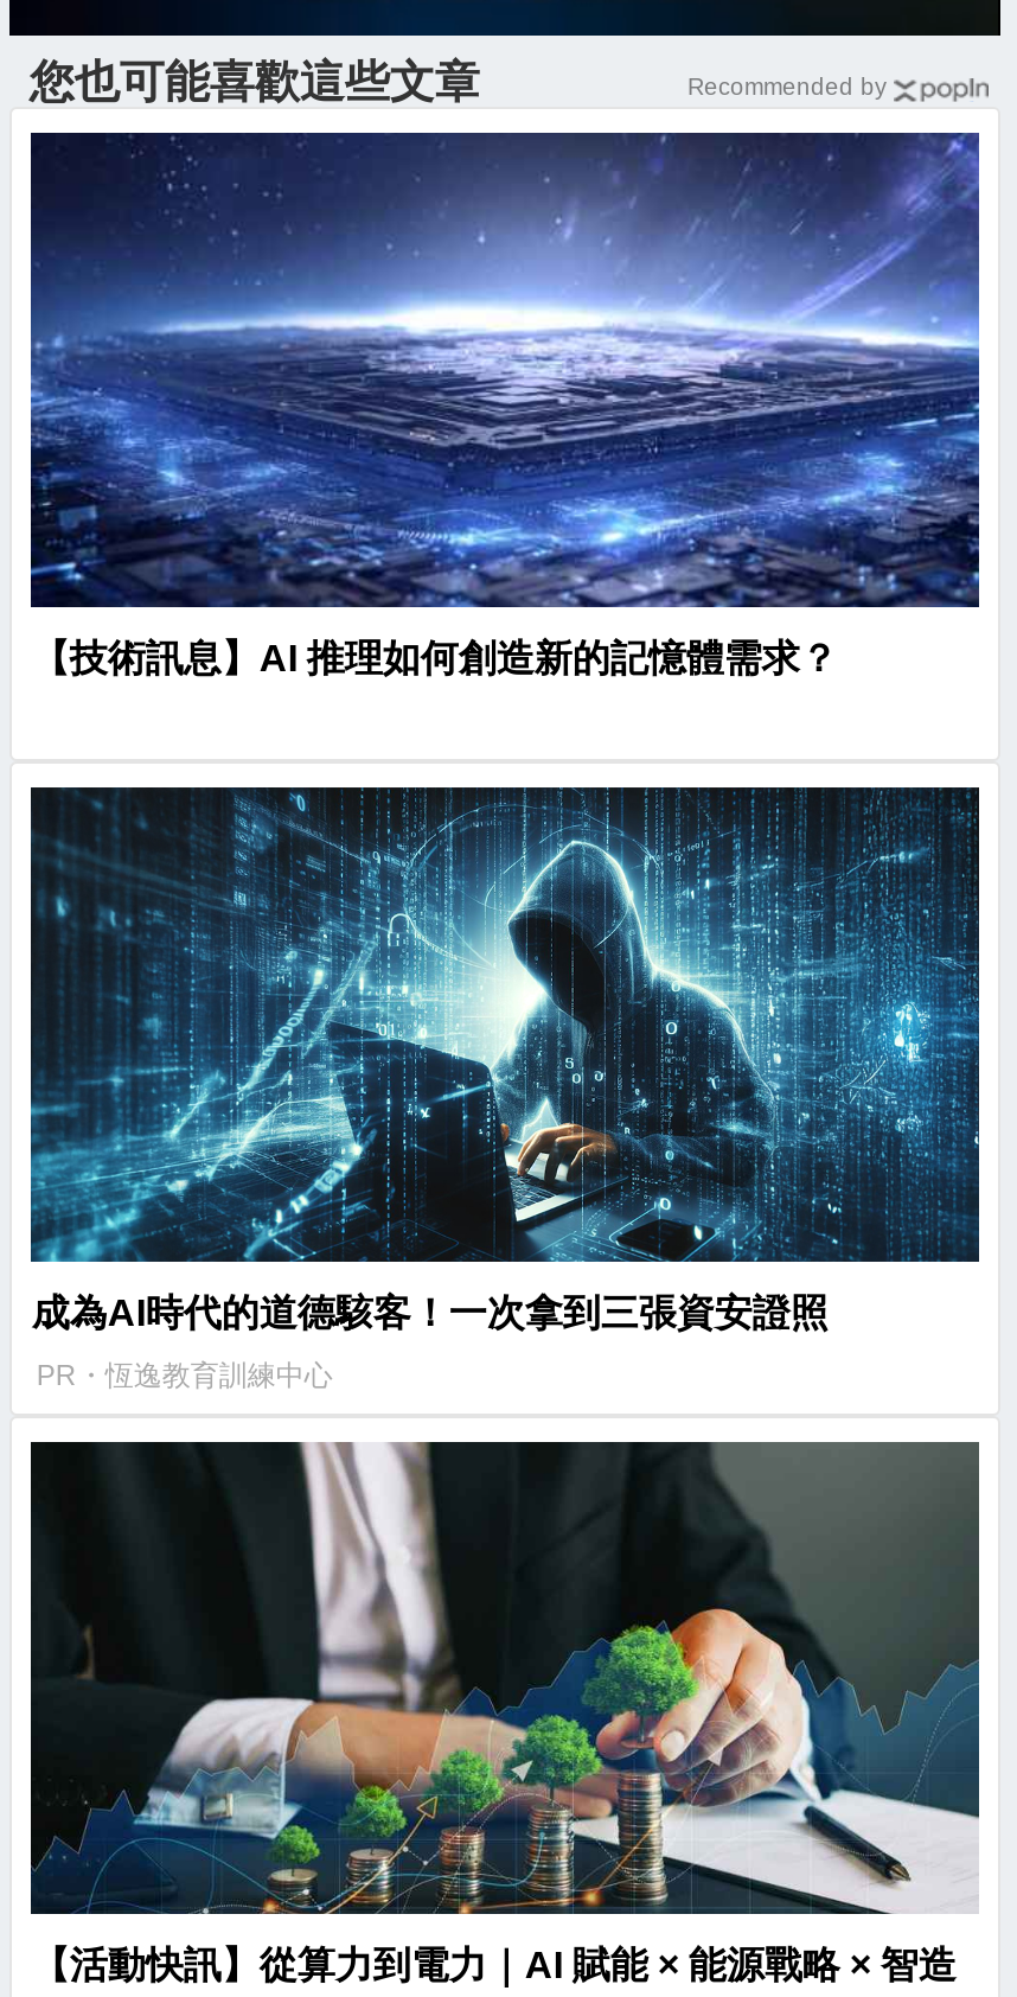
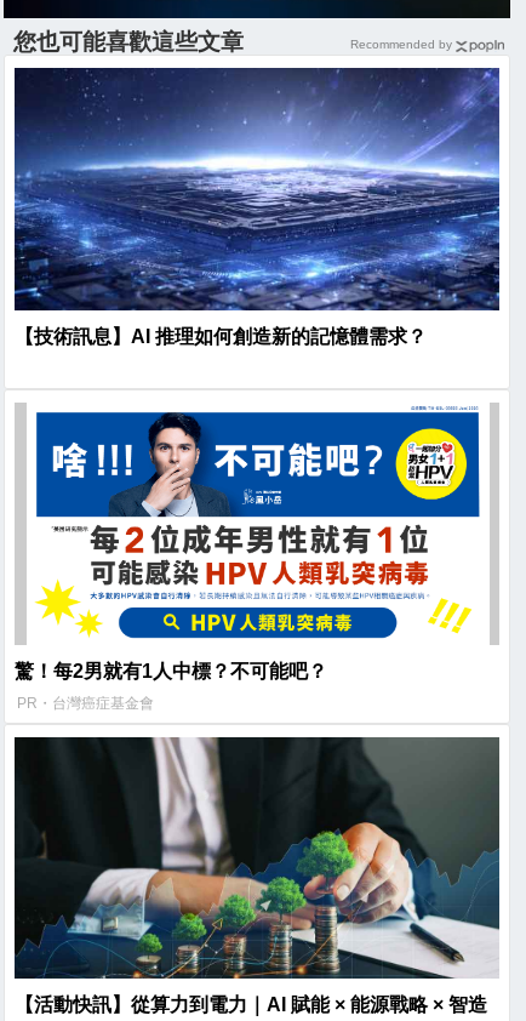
- [image]
- 成為AI時代的道德駭客！一次拿到三張資安證照
+ [image]
+ 驚！每2男就有1人中標？不可能吧？

- PR・恆逸教育訓練中心
+ PR・台灣癌症基金會
